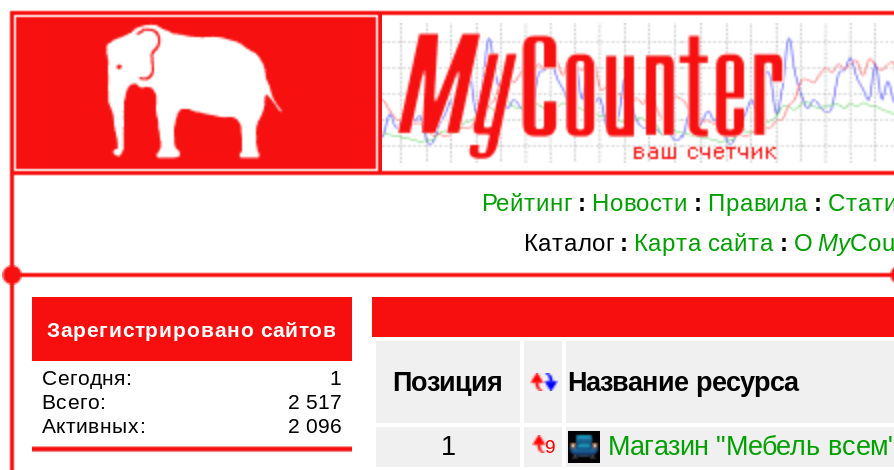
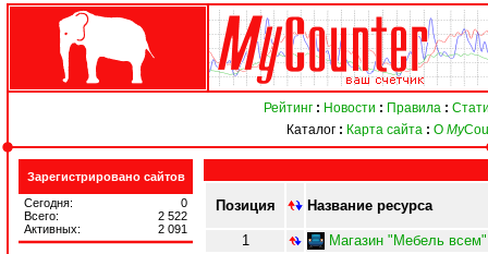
- 1
+ 0

- 2 517
+ 2 522

- 2 096
+ 2 091

- 9
